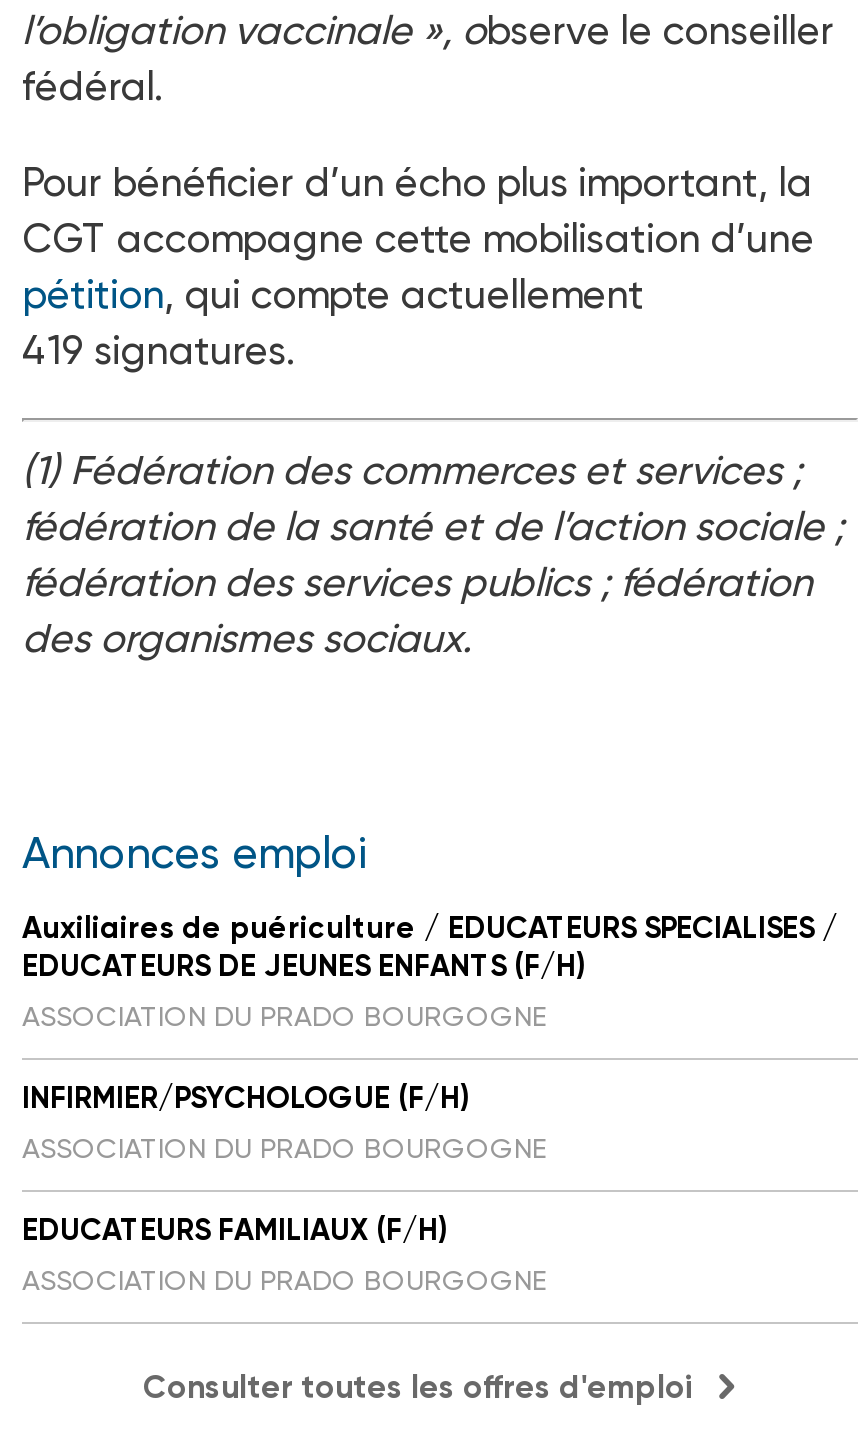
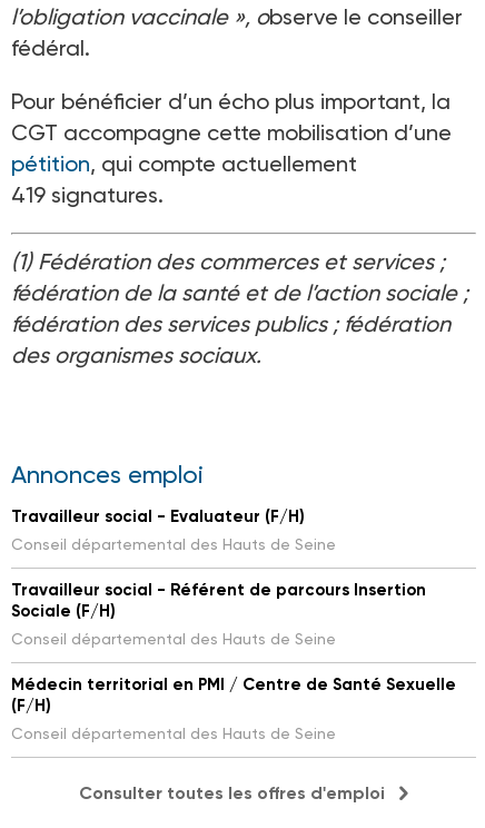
- Auxiliaires de puériculture / EDUCATEURS SPECIALISES /
- EDUCATEURS DE JEUNES ENFANTS (F/H)
- ASSOCIATION DU PRADO BOURGOGNE
+ Travailleur social - Evaluateur (F/H)
+ Conseil départemental des Hauts de Seine

- INFIRMIER/PSYCHOLOGUE (F/H)
- ASSOCIATION DU PRADO BOURGOGNE
+ Travailleur social - Référent de parcours Insertion
+ Sociale (F/H)
+ Conseil départemental des Hauts de Seine

- EDUCATEURS FAMILIAUX (F/H)
- ASSOCIATION DU PRADO BOURGOGNE
+ Médecin territorial en PMI / Centre de Santé Sexuelle
+ (F/H)
+ Conseil départemental des Hauts de Seine
